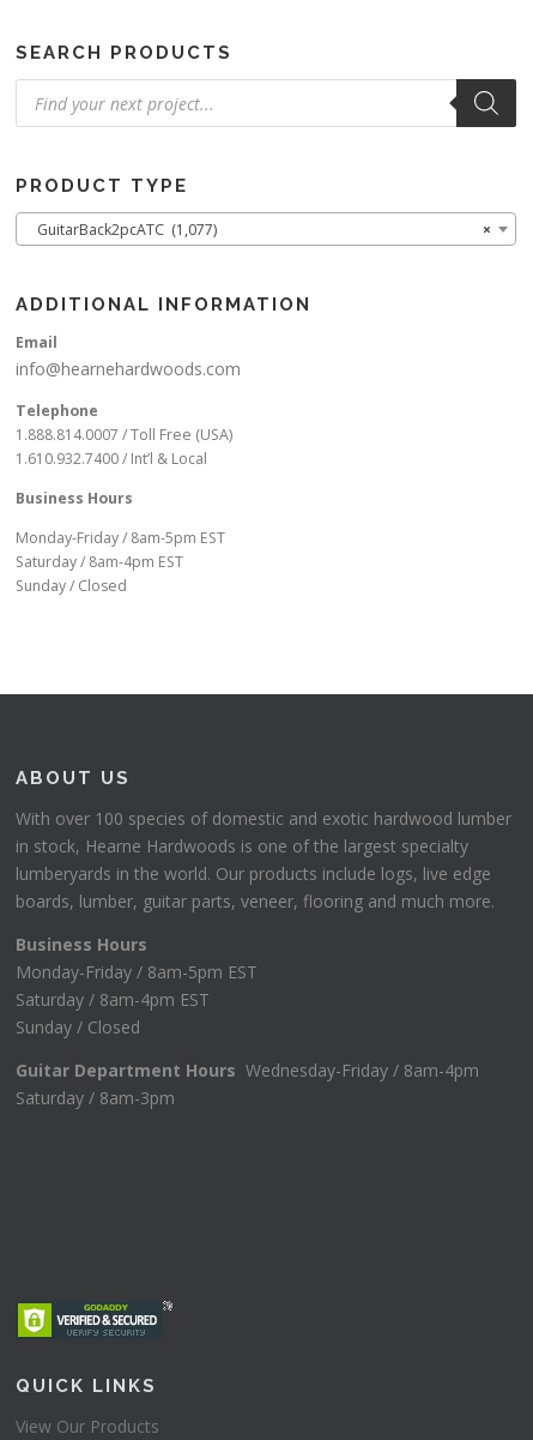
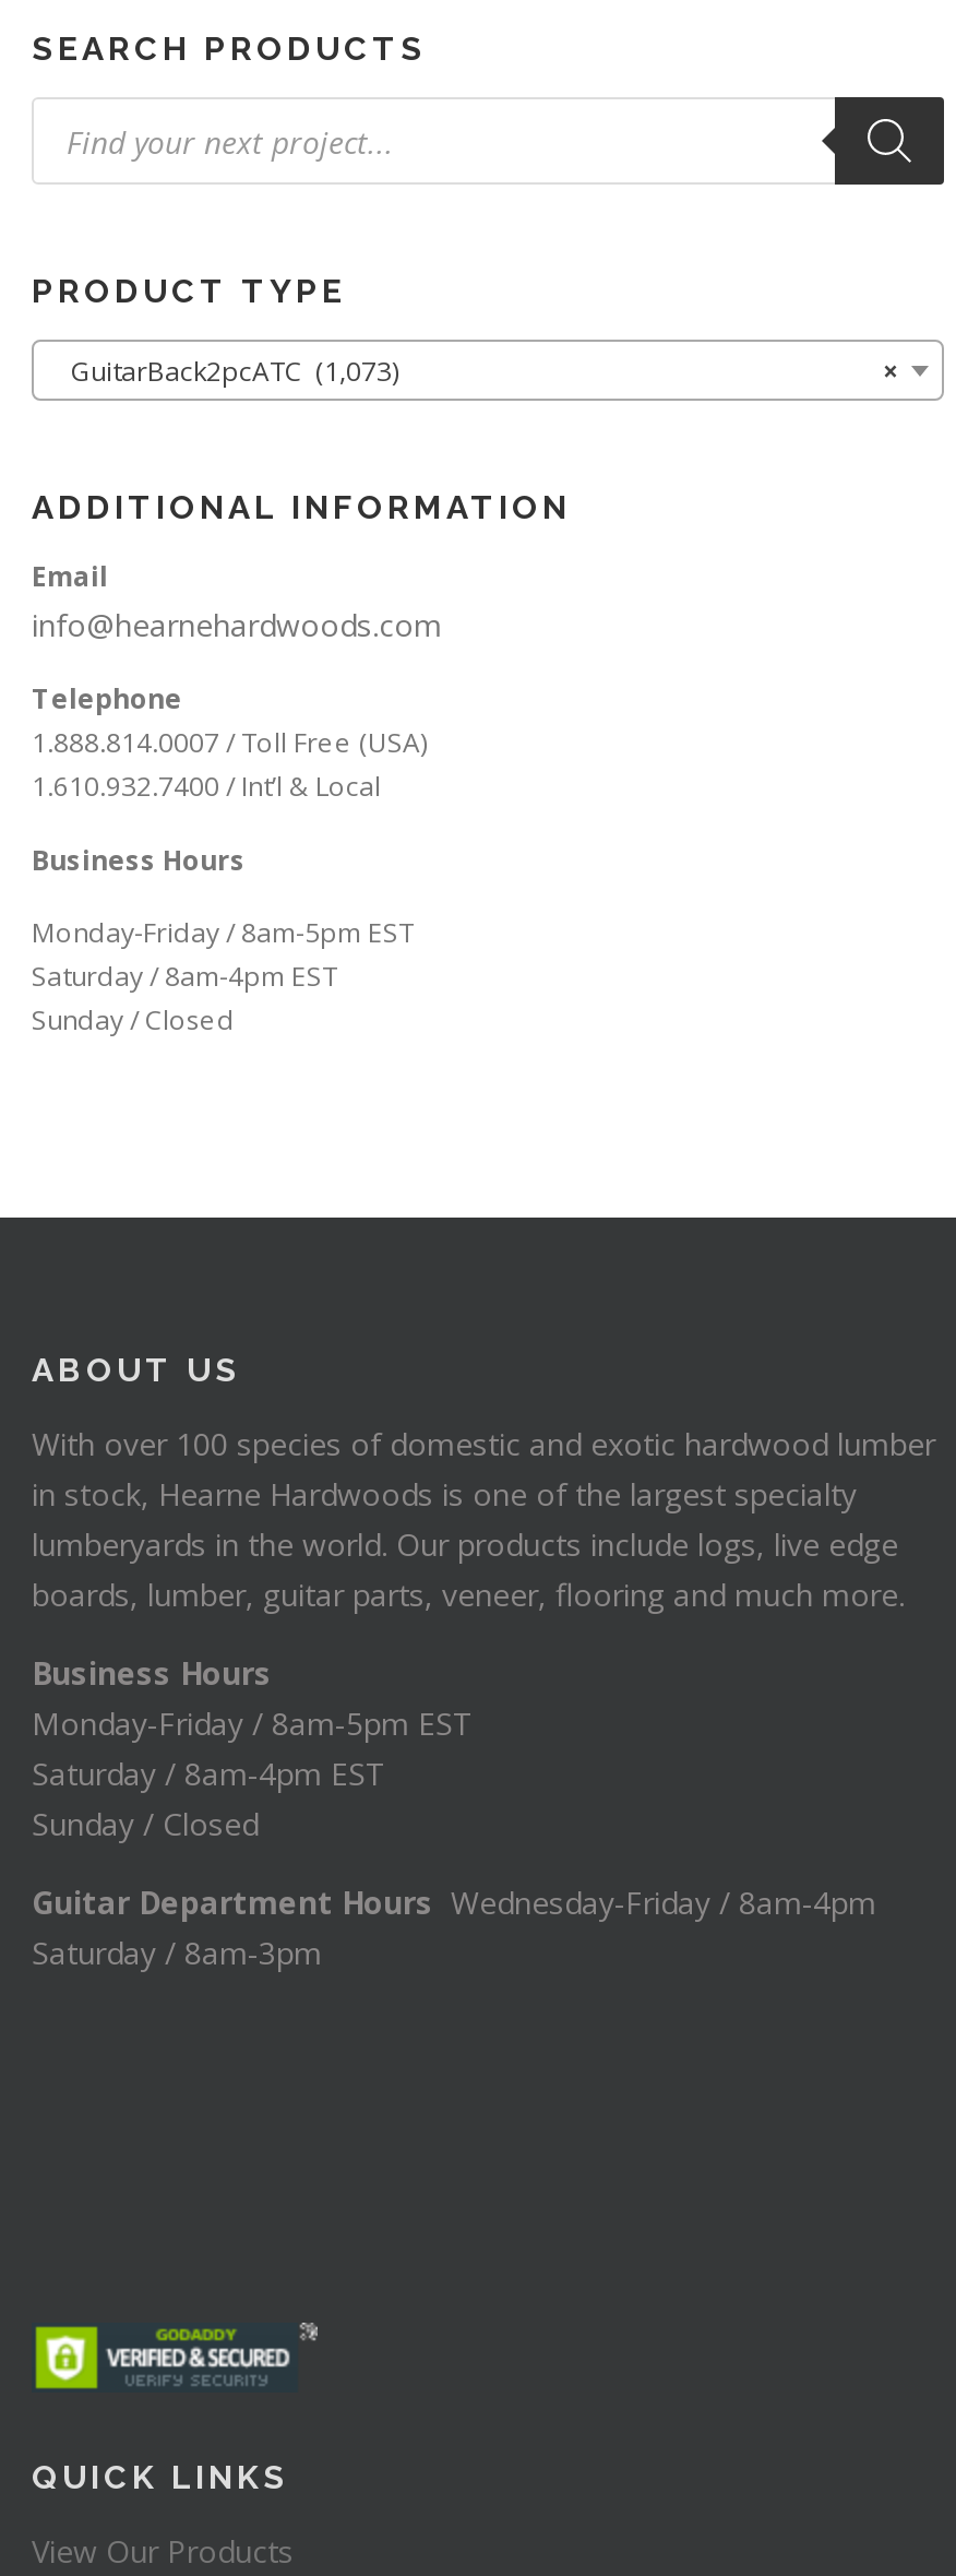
- GuitarBack2pcATC (1,077)
+ GuitarBack2pcATC (1,073)
